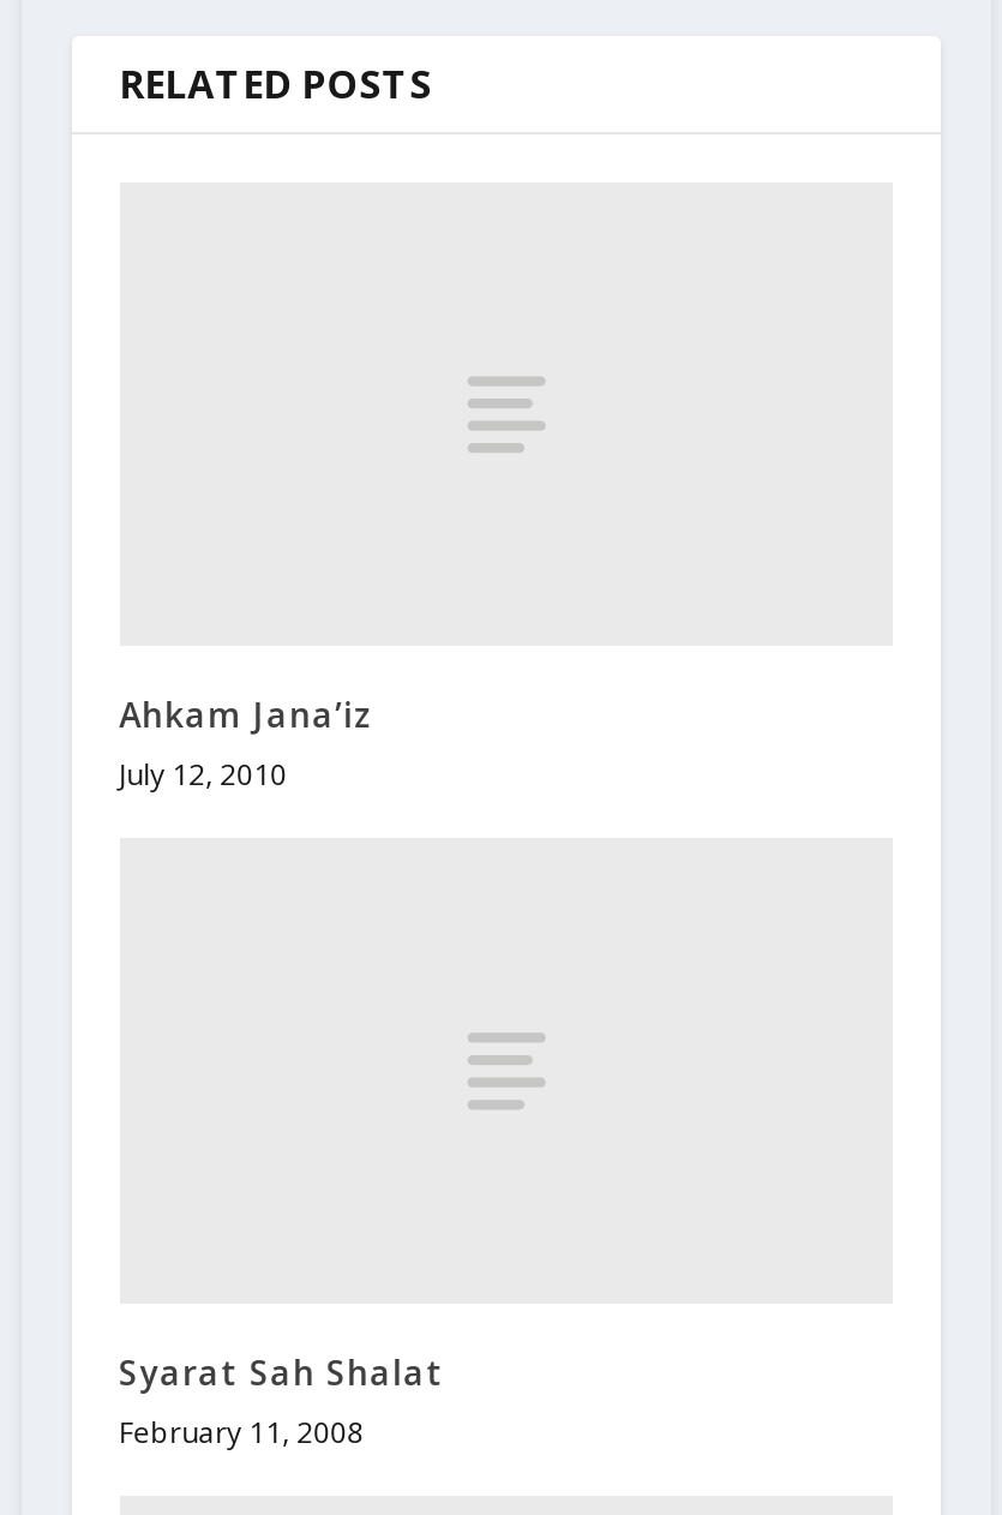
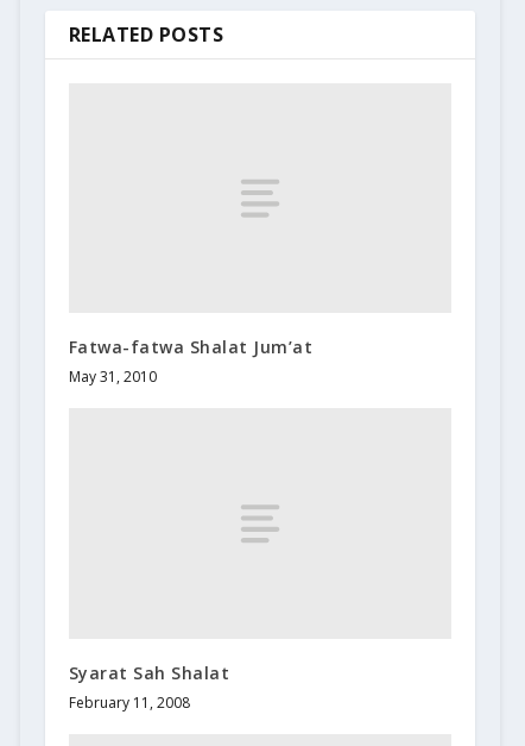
- Ahkam Jana’iz
- July 12, 2010
+ Fatwa-fatwa Shalat Jum’at
+ May 31, 2010
